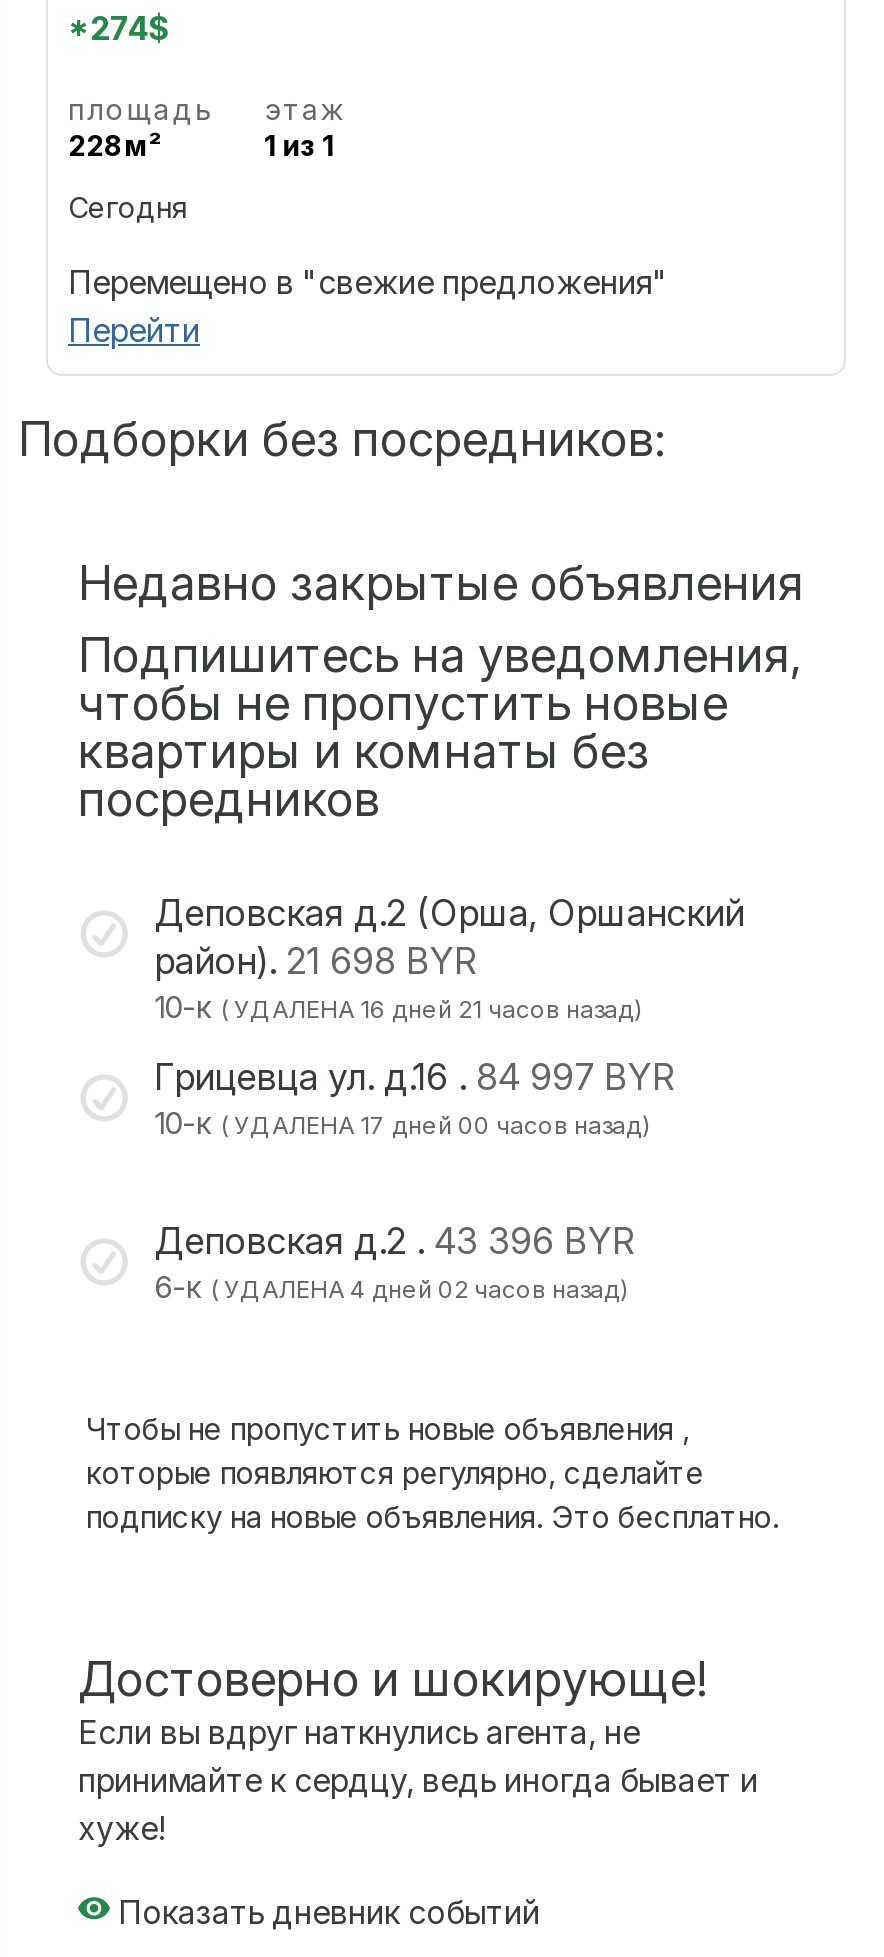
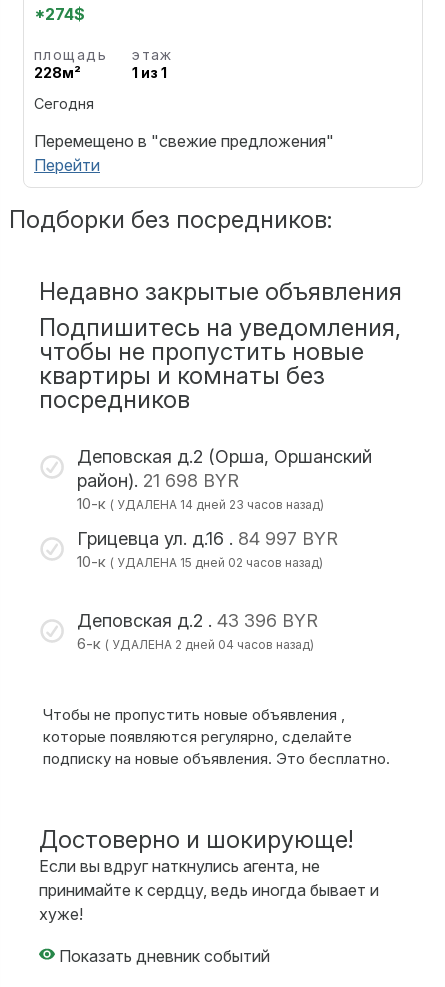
- 10-к ( УДАЛЕНА 16 дней 21 часов назад)
+ 10-к ( УДАЛЕНА 14 дней 23 часов назад)

- 10-к ( УДАЛЕНА 17 дней 00 часов назад)
+ 10-к ( УДАЛЕНА 15 дней 02 часов назад)

- 6-к ( УДАЛЕНА 4 дней 02 часов назад)
+ 6-к ( УДАЛЕНА 2 дней 04 часов назад)
